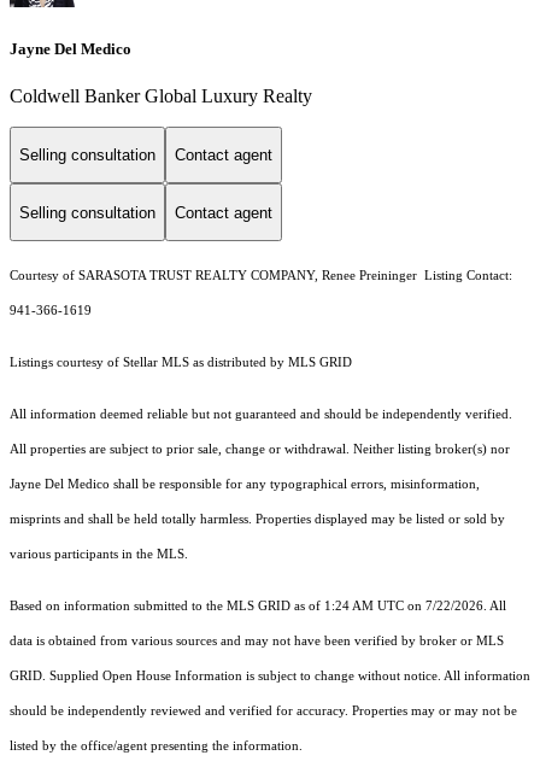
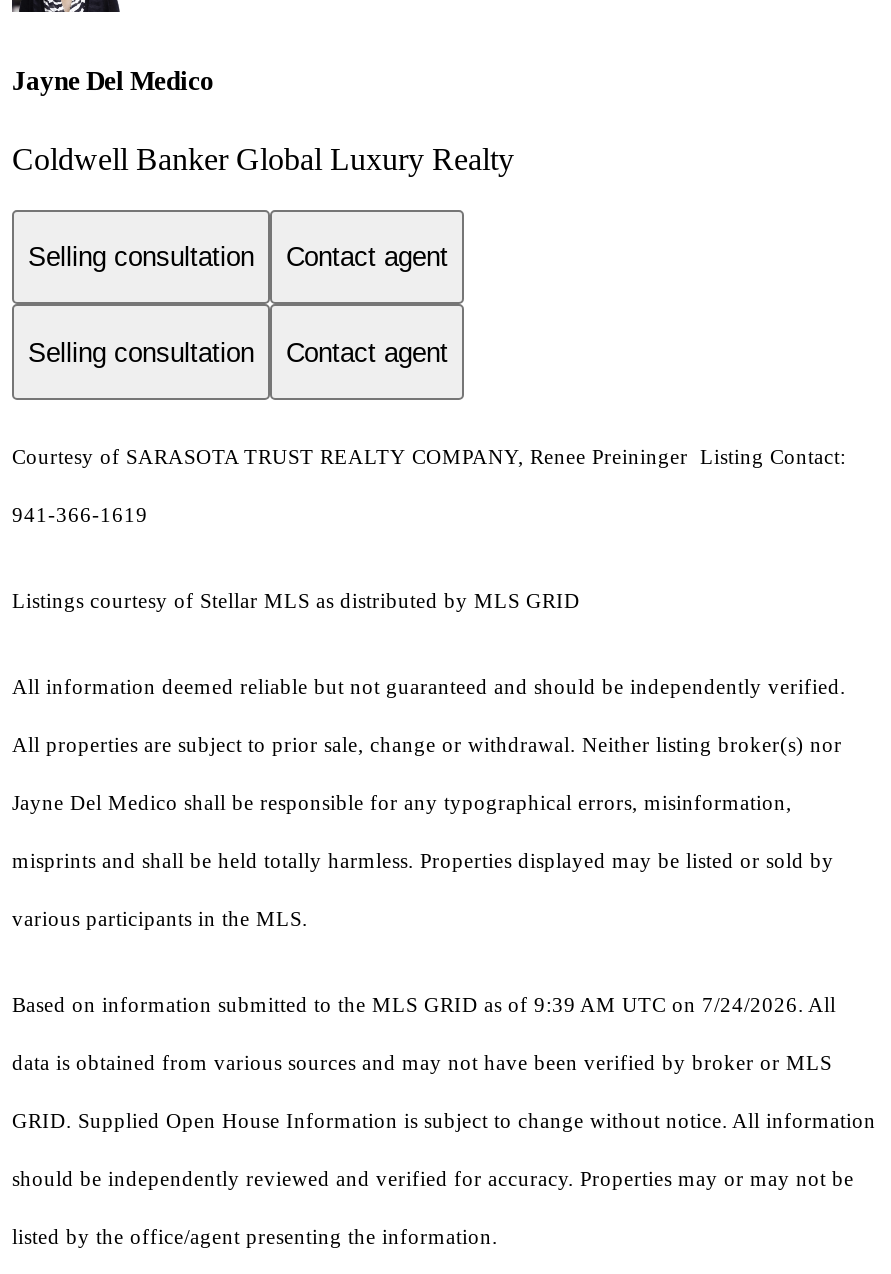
- Based on information submitted to the MLS GRID as of 1:24 AM UTC on 7/22/2026. All
+ Based on information submitted to the MLS GRID as of 9:39 AM UTC on 7/24/2026. All
